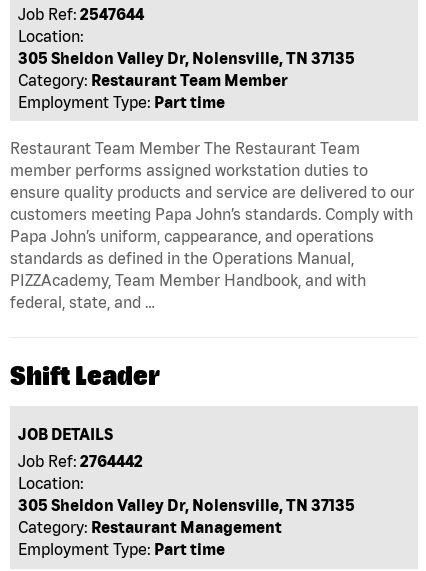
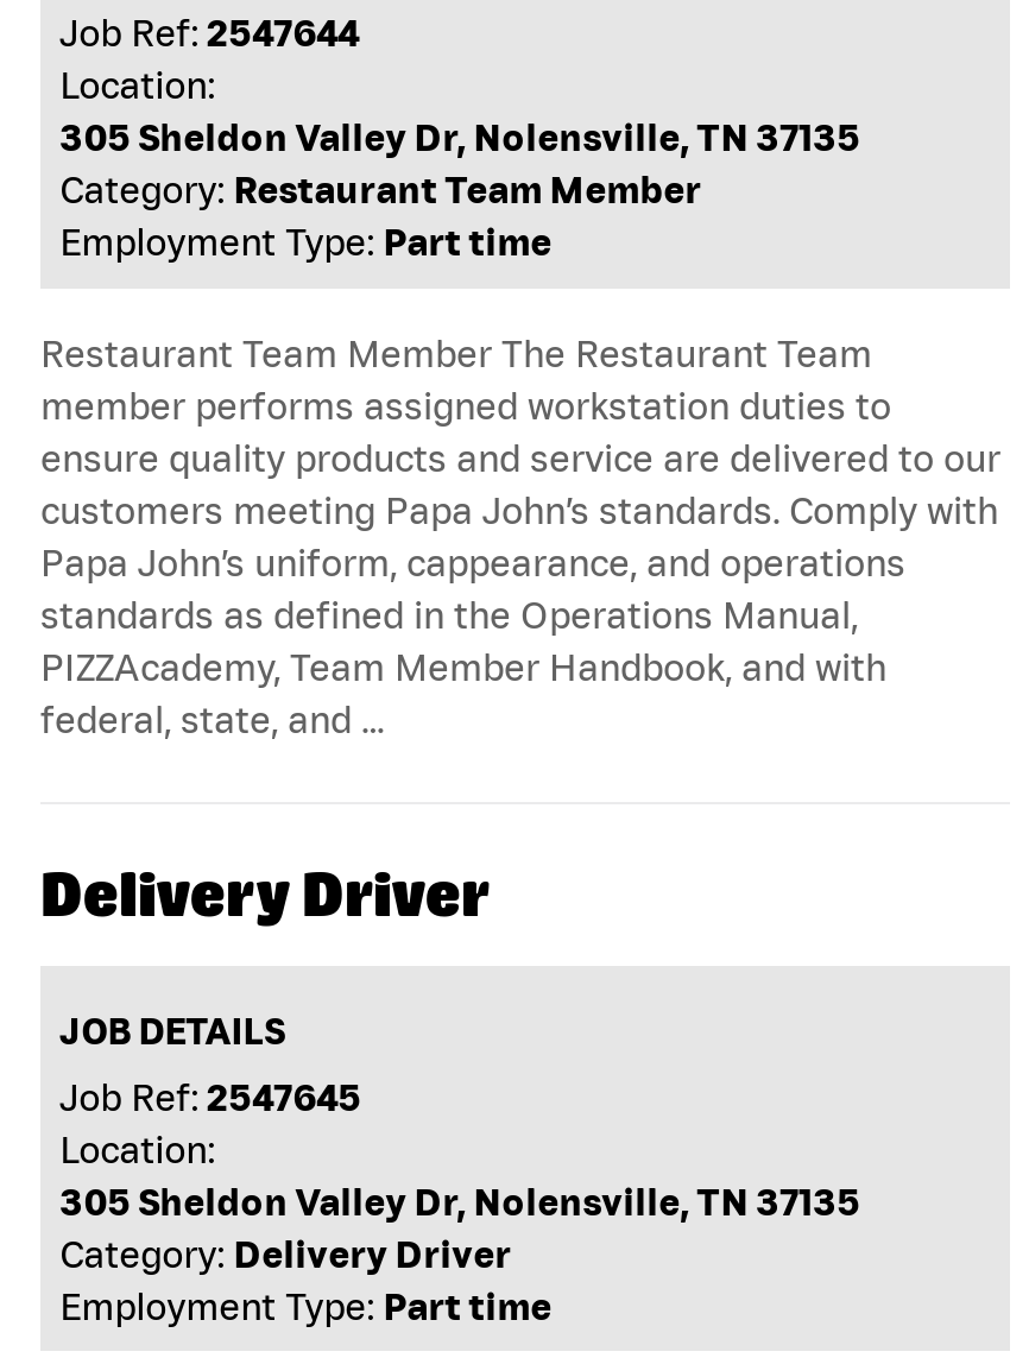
- Shift Leader
+ Delivery Driver

- Job Ref: 2764442
+ Job Ref: 2547645

- Category: Restaurant Management
+ Category: Delivery Driver
